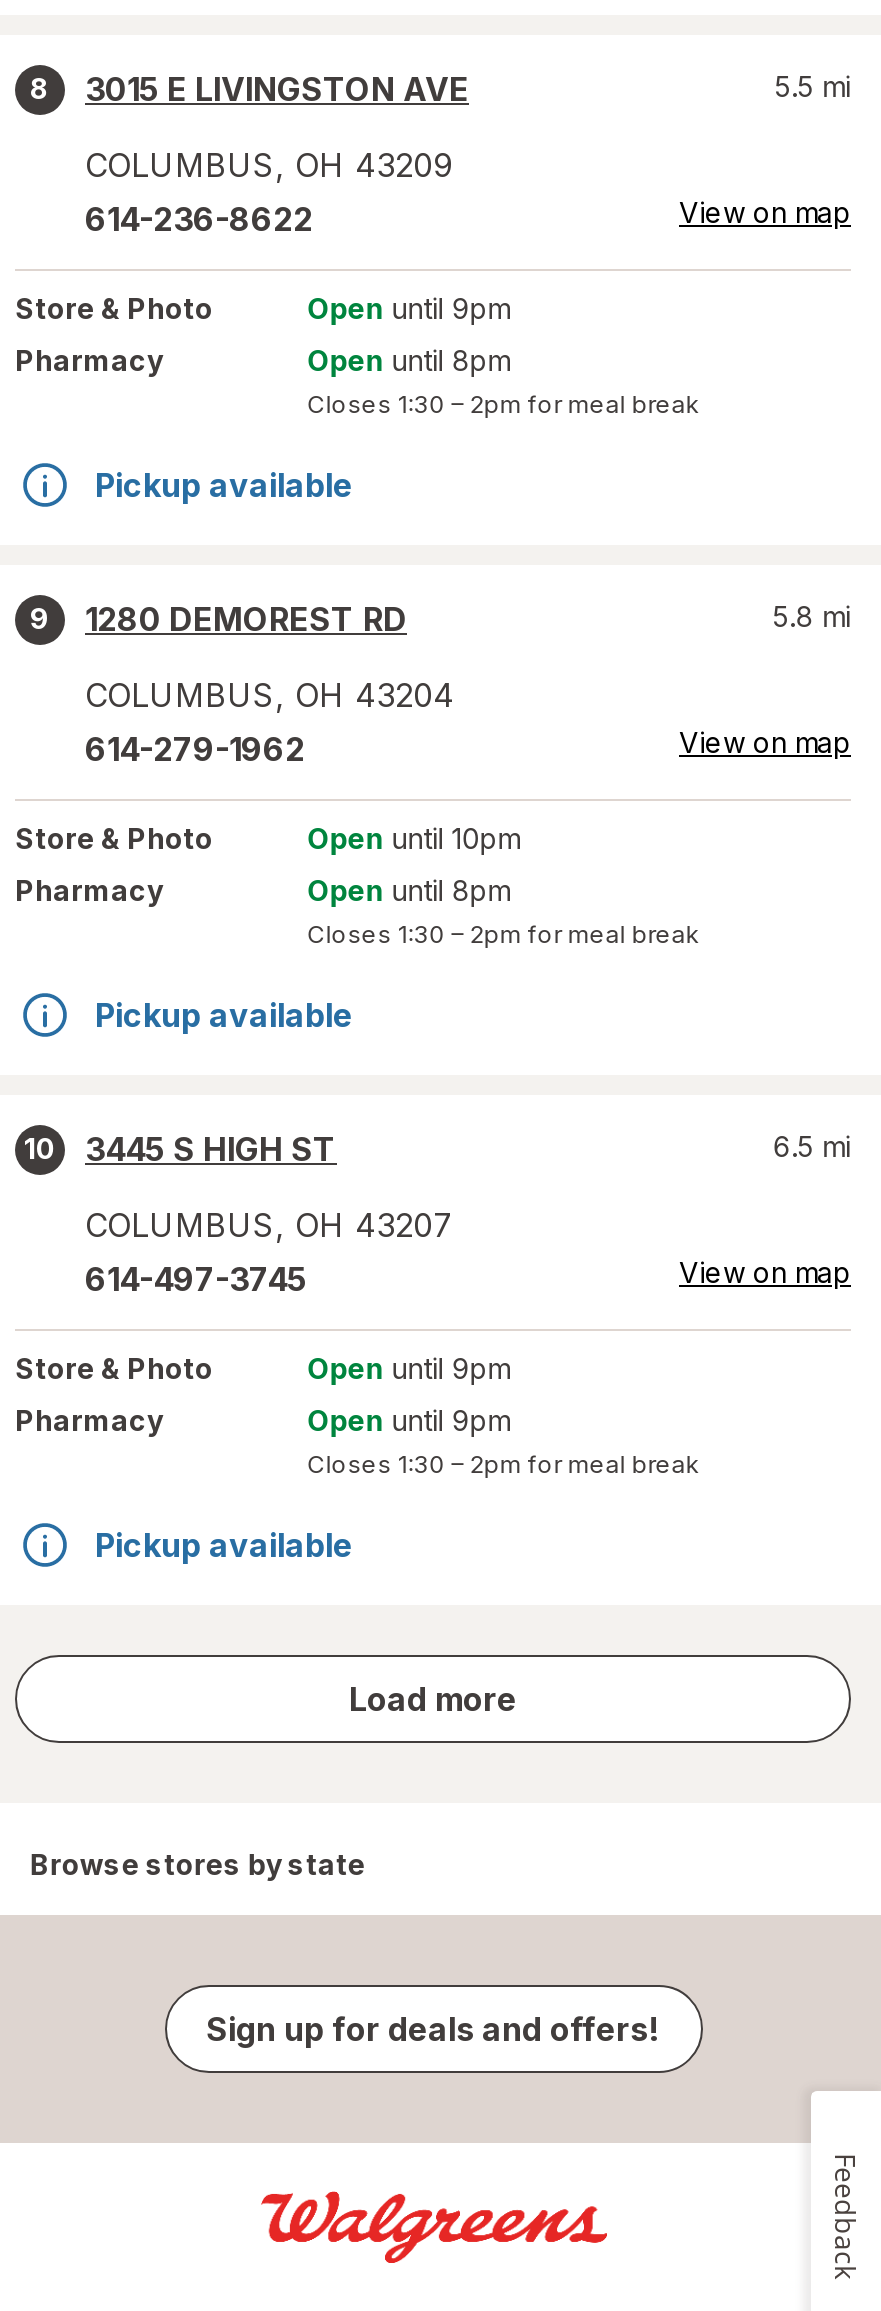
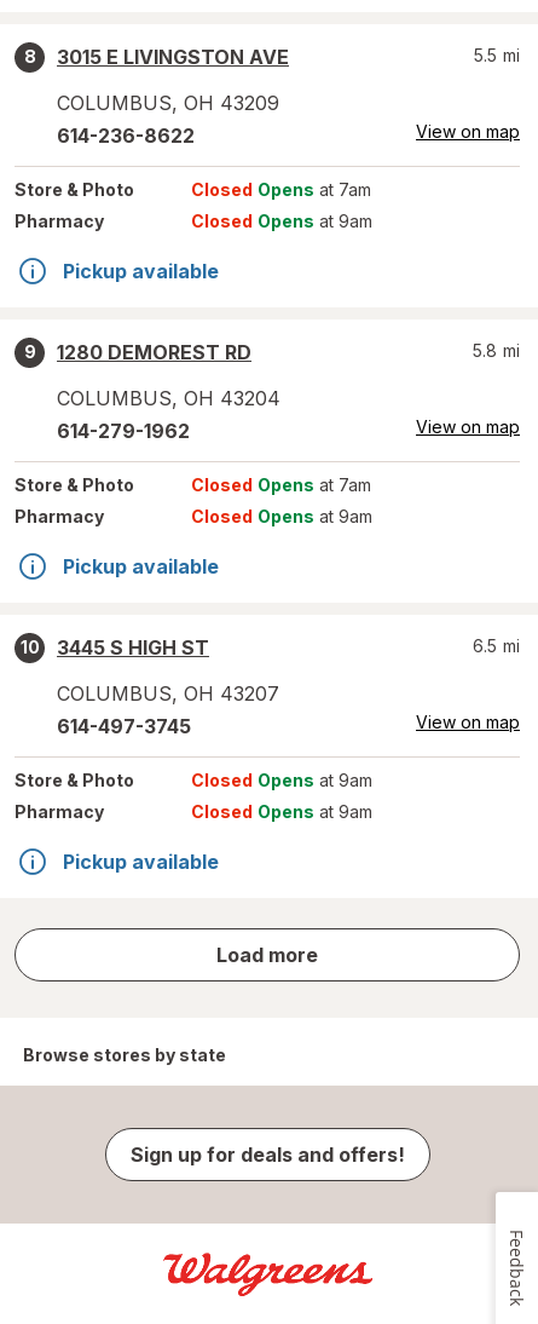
- Open until 9pm
+ Closed Opens at 7am

- Open until 8pm
- Closes 1:30 – 2pm for meal break
+ Closed Opens at 9am

- Open until 10pm
+ Closed Opens at 7am

- Open until 8pm
- Closes 1:30 – 2pm for meal break
+ Closed Opens at 9am

- Open until 9pm
+ Closed Opens at 9am

- Open until 9pm
- Closes 1:30 – 2pm for meal break
+ Closed Opens at 9am
